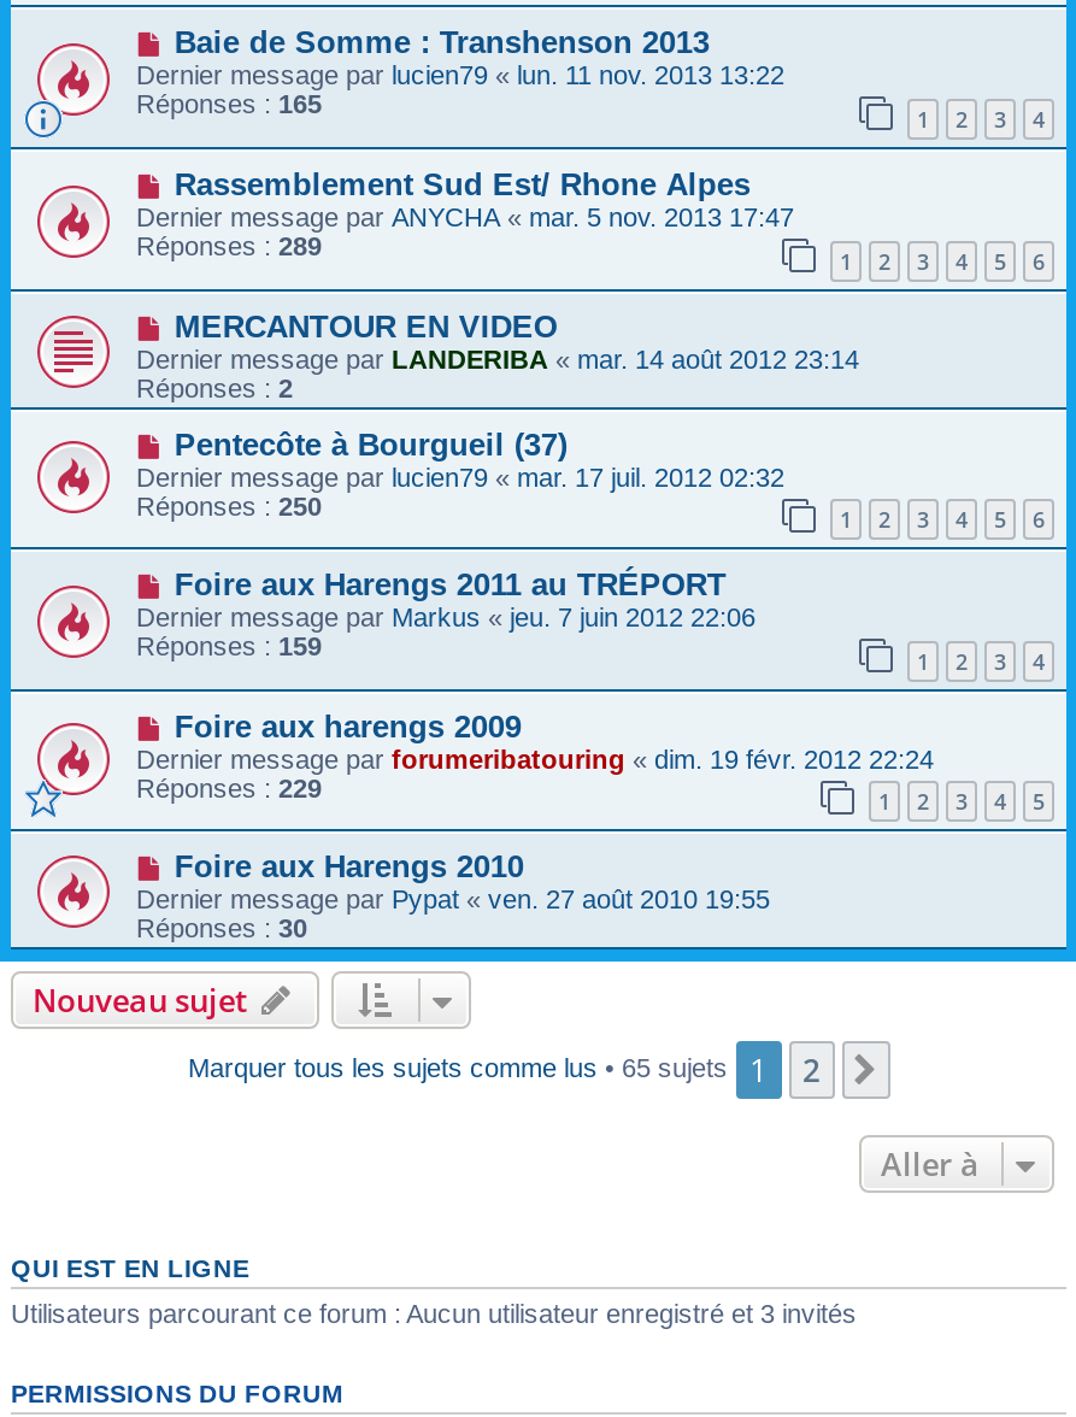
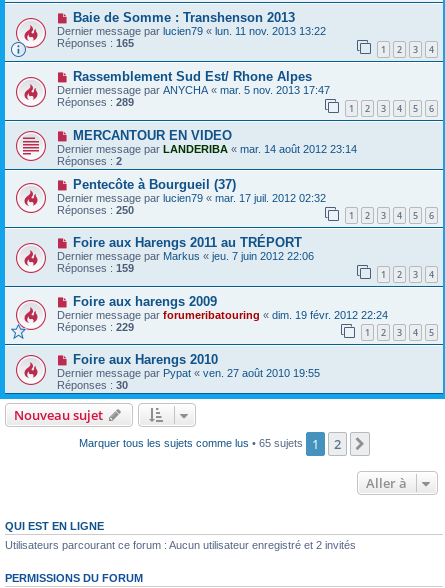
- Utilisateurs parcourant ce forum : Aucun utilisateur enregistré et 3 invités
+ Utilisateurs parcourant ce forum : Aucun utilisateur enregistré et 2 invités
